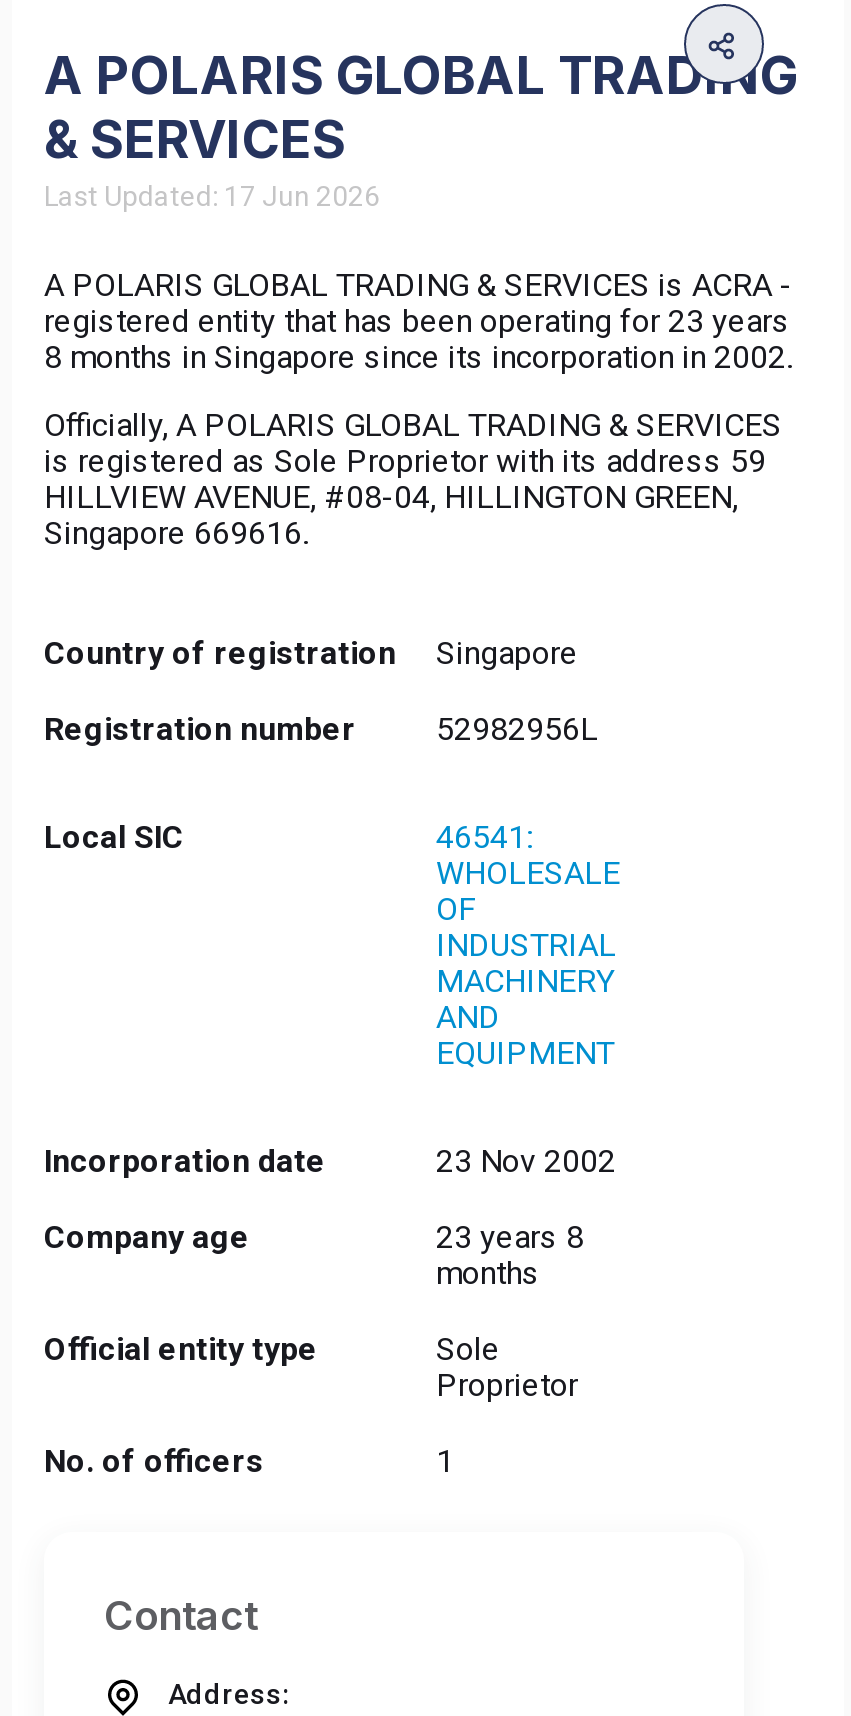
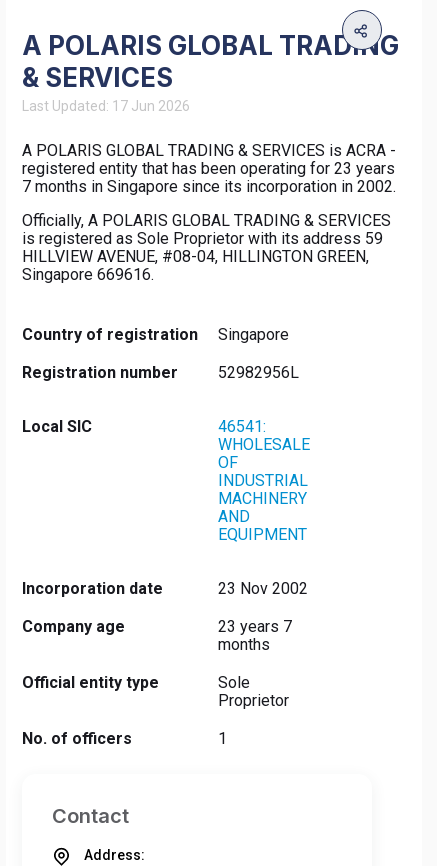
- 8 months in Singapore since its incorporation in 2002.
+ 7 months in Singapore since its incorporation in 2002.

- 23 years 8
+ 23 years 7
